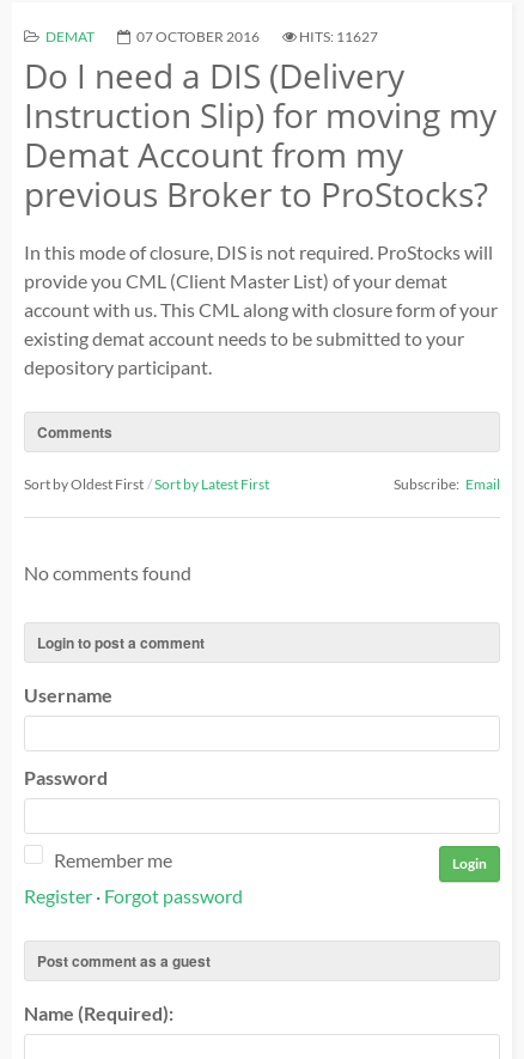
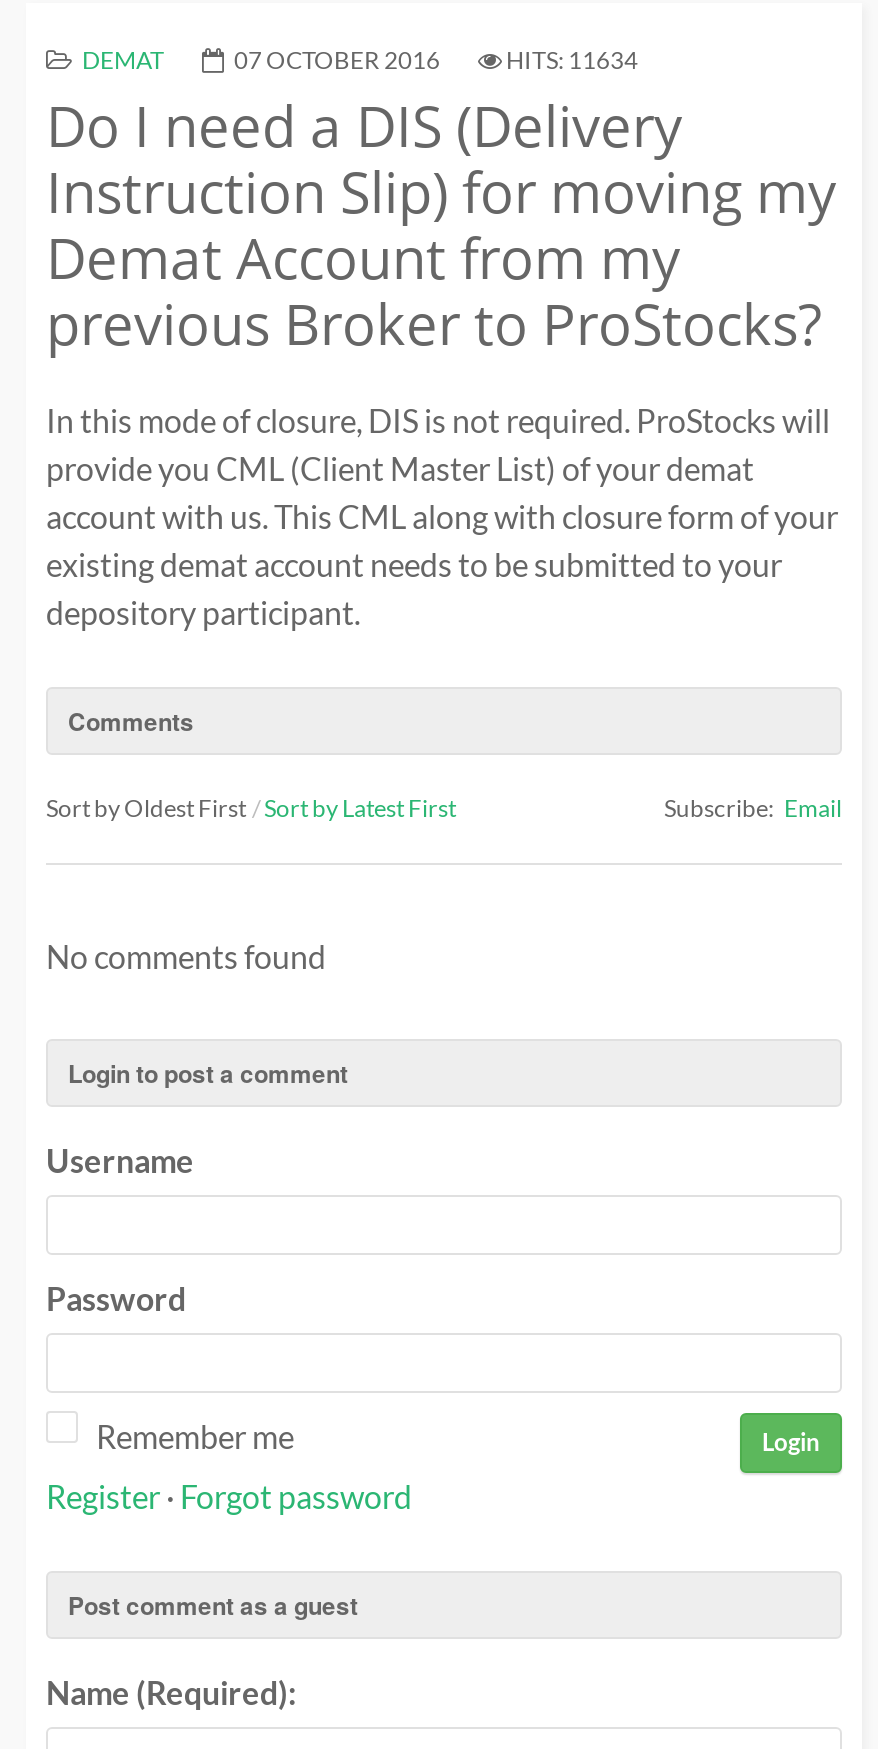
- HITS: 11627
+ HITS: 11634
